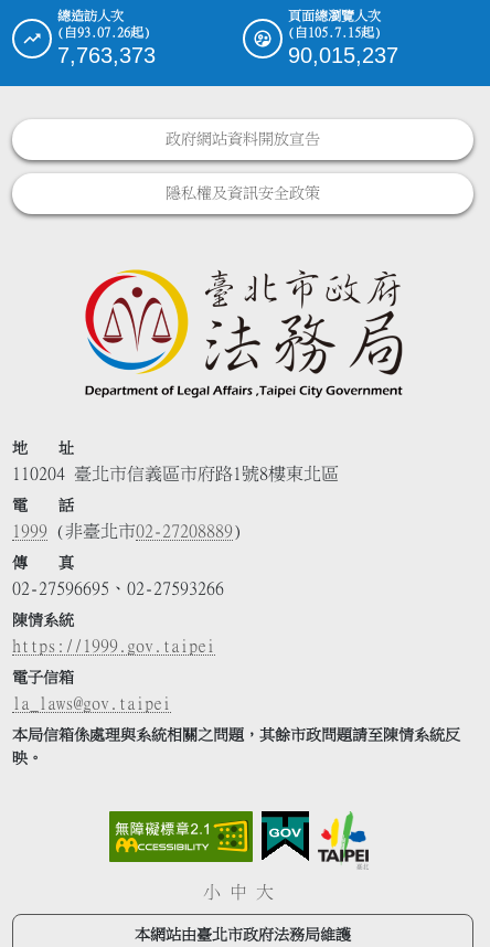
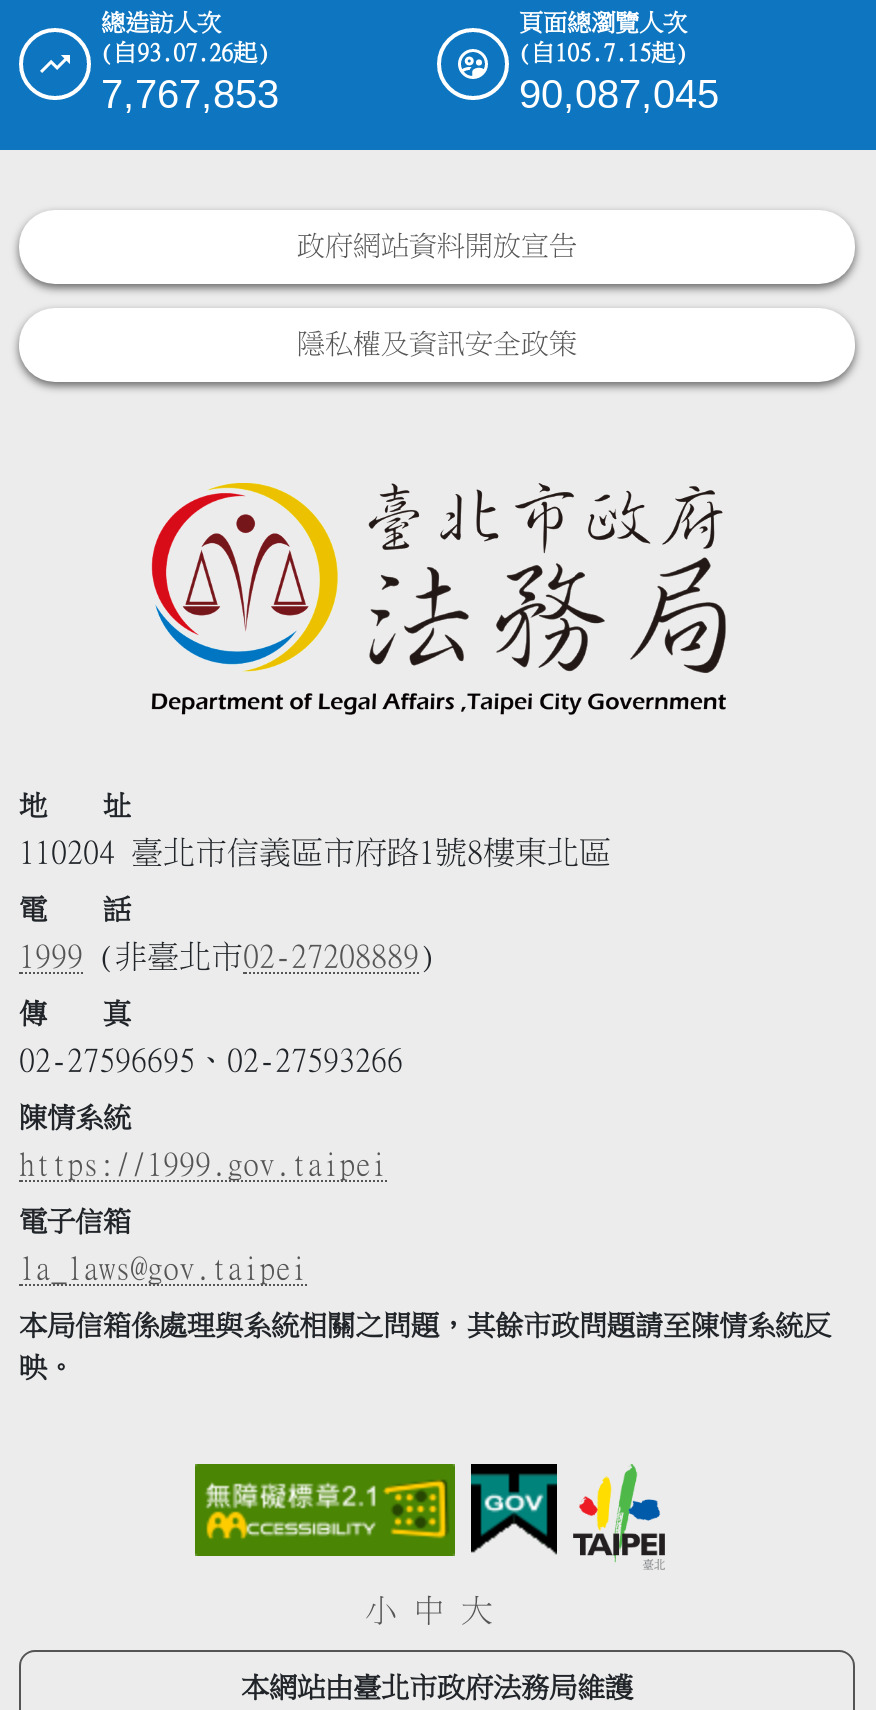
- 7,763,373
+ 7,767,853

- 90,015,237
+ 90,087,045
